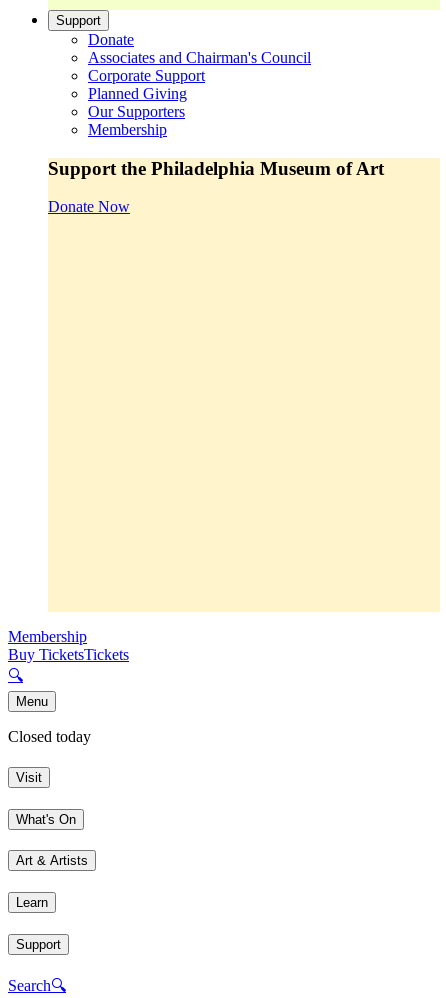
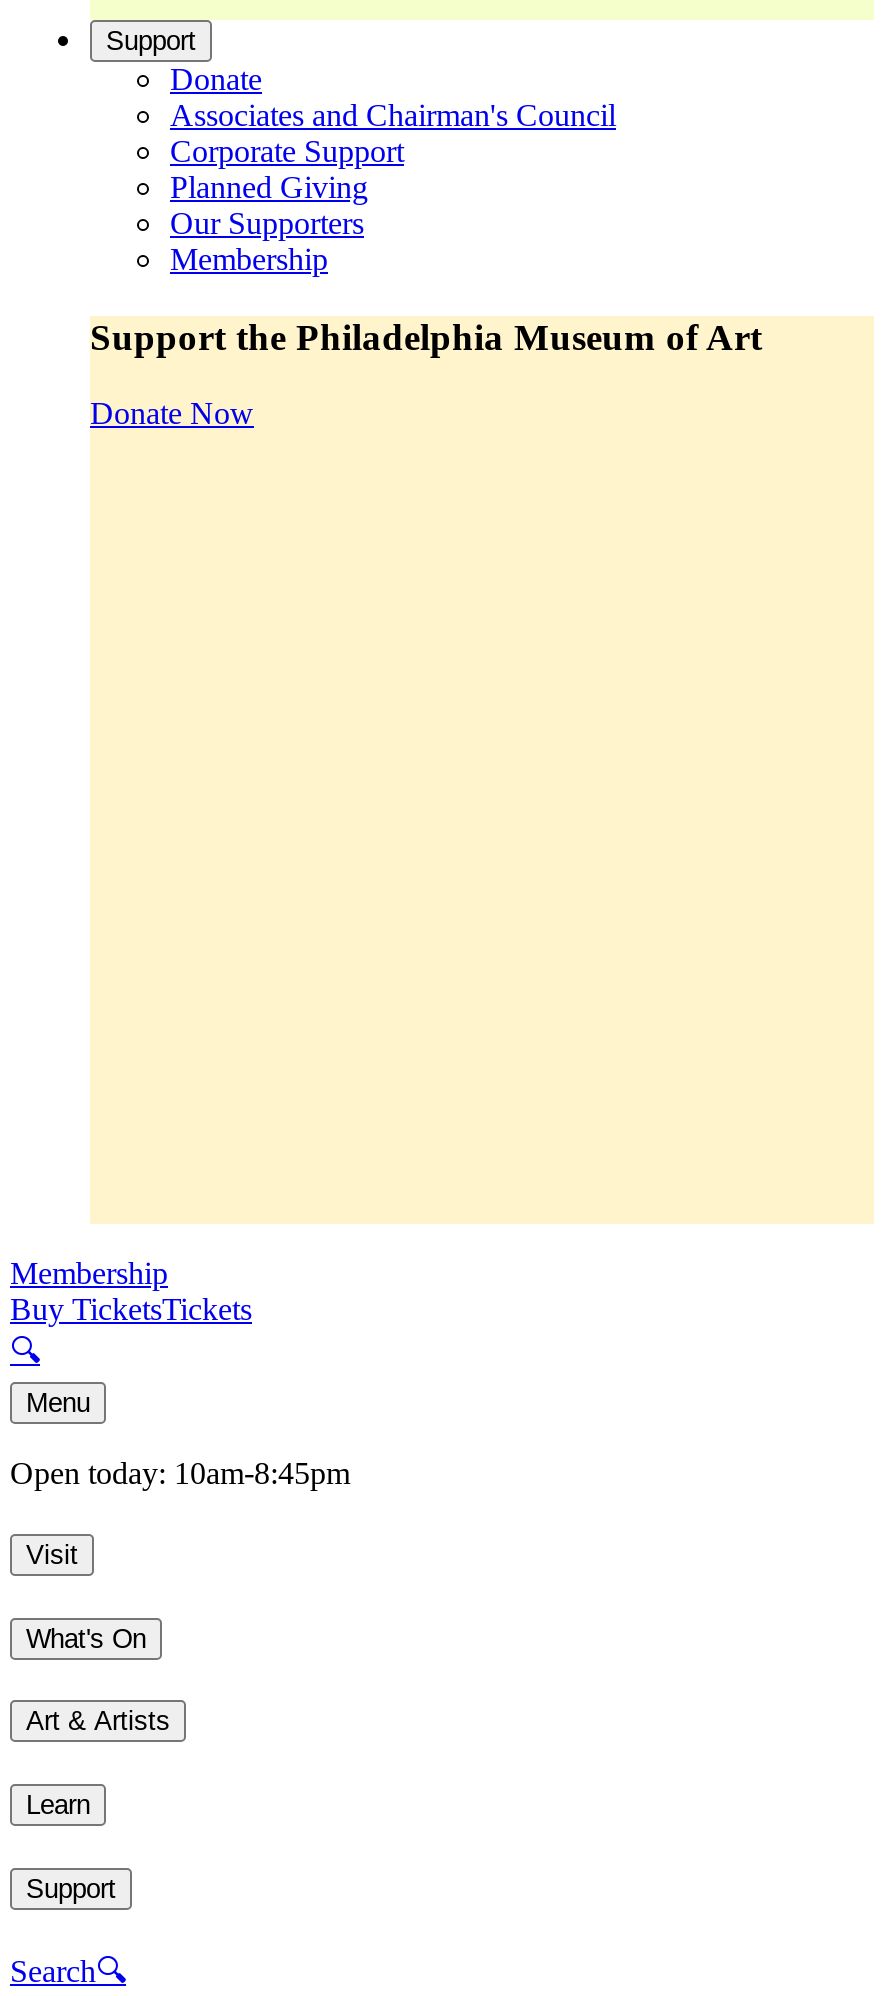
- Closed today
+ Open today: 10am-8:45pm
